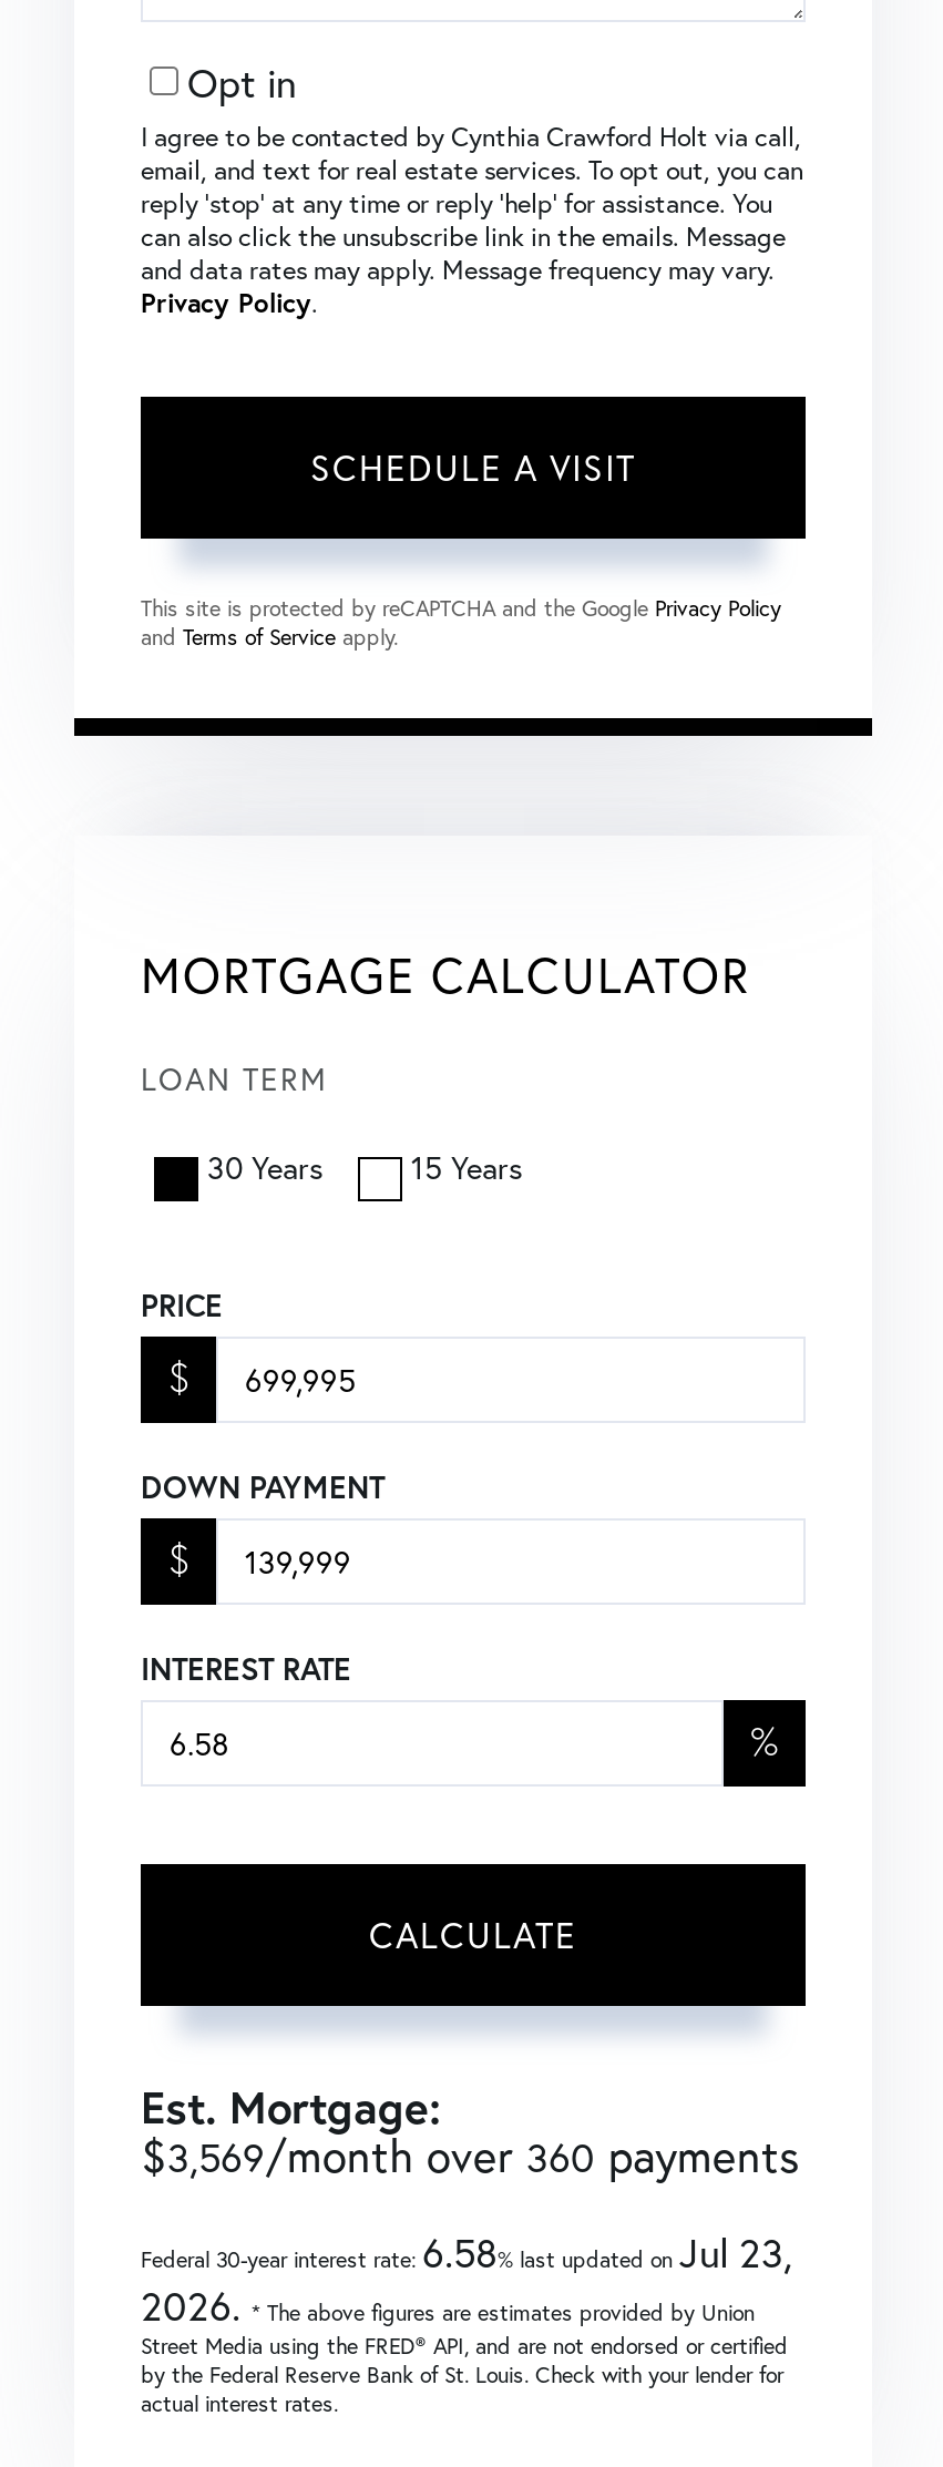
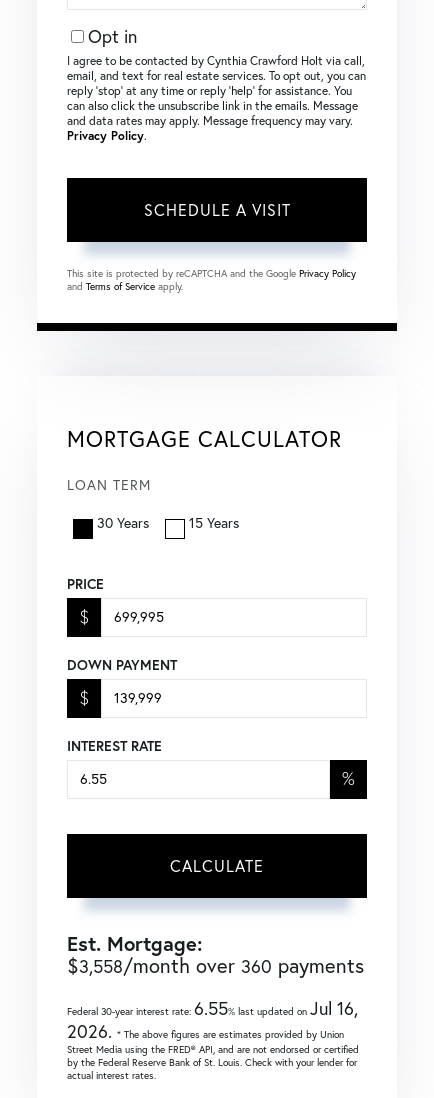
- $3,569/month over 360 payments
+ $3,558/month over 360 payments

- Federal 30-year interest rate:6.58% last updated onJul 23,
+ Federal 30-year interest rate:6.55% last updated onJul 16,
